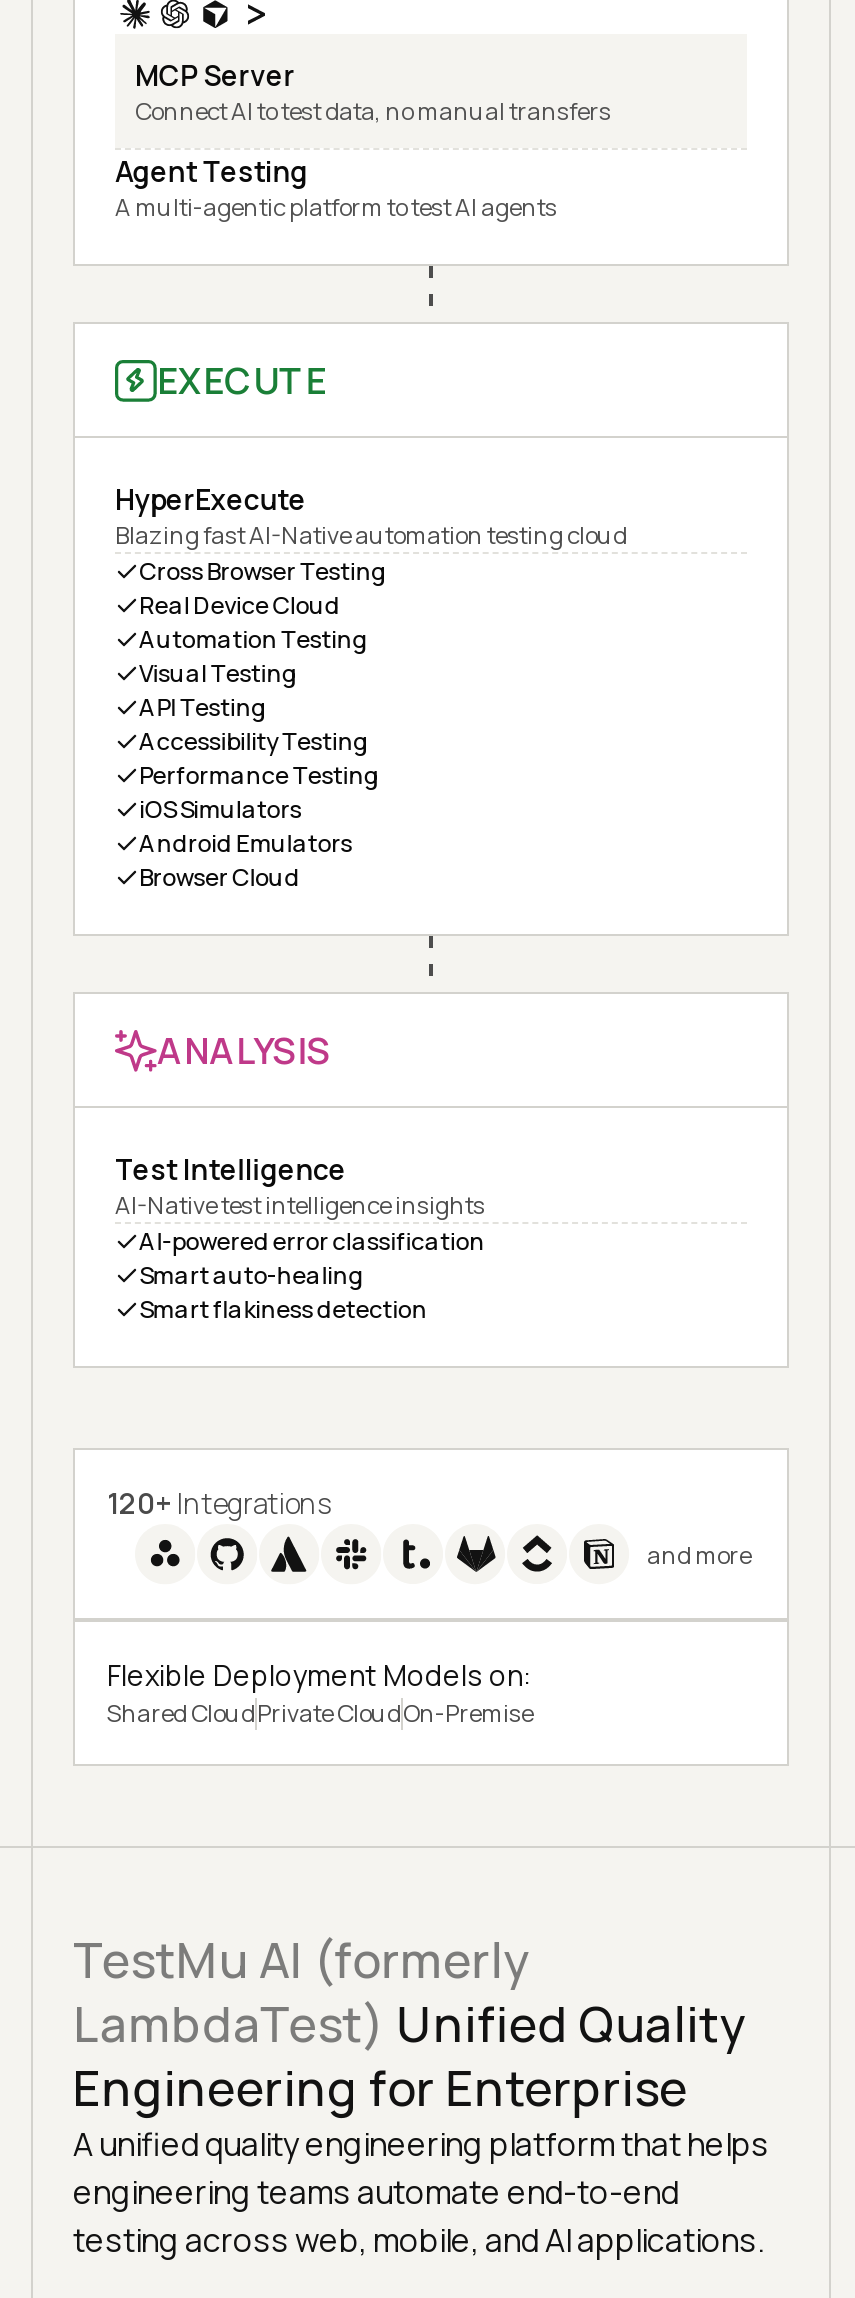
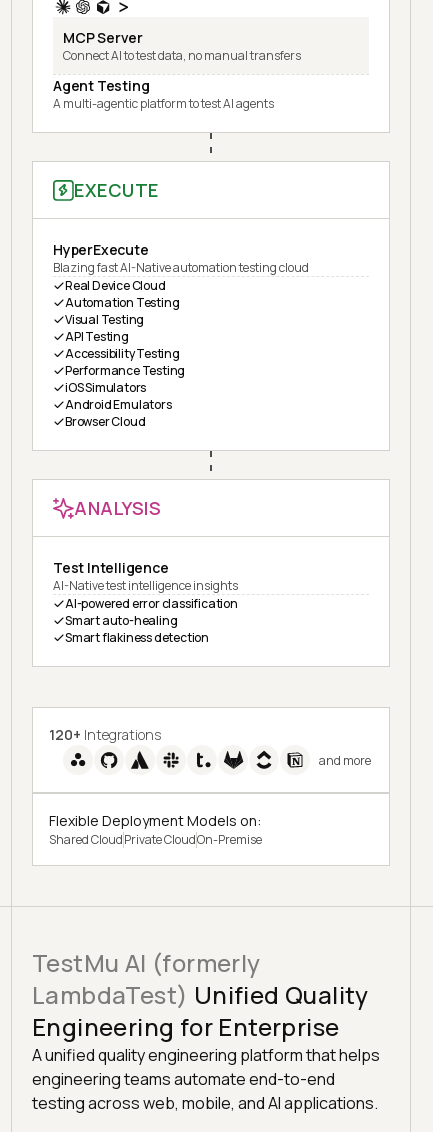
- Cross Browser Testing
